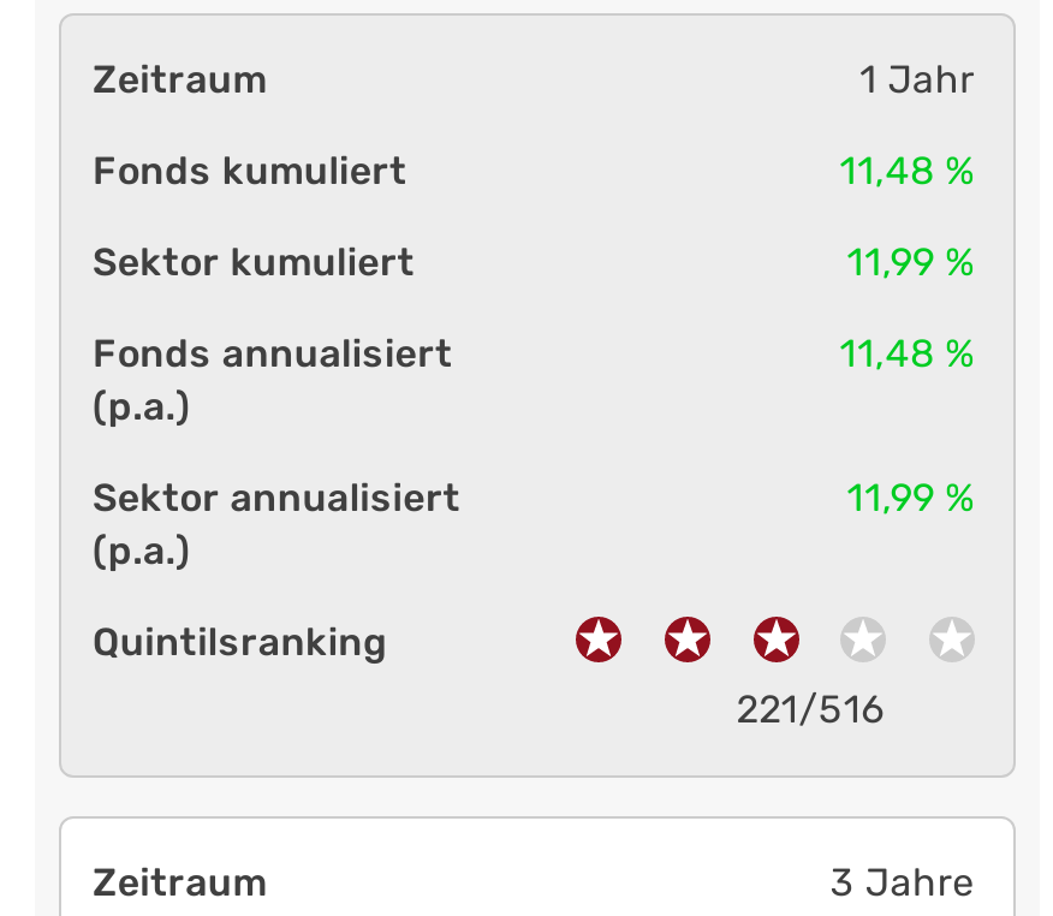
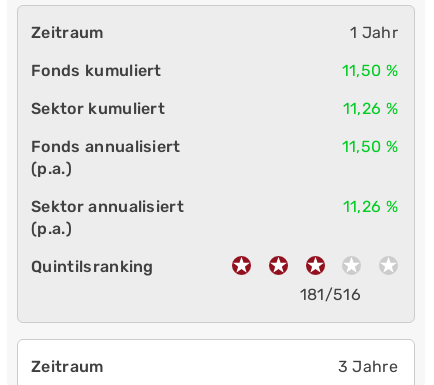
- 11,48 %
+ 11,50 %

- 11,99 %
+ 11,26 %

- 11,48 %
+ 11,50 %

- 11,99 %
+ 11,26 %

- 221/516
+ 181/516
